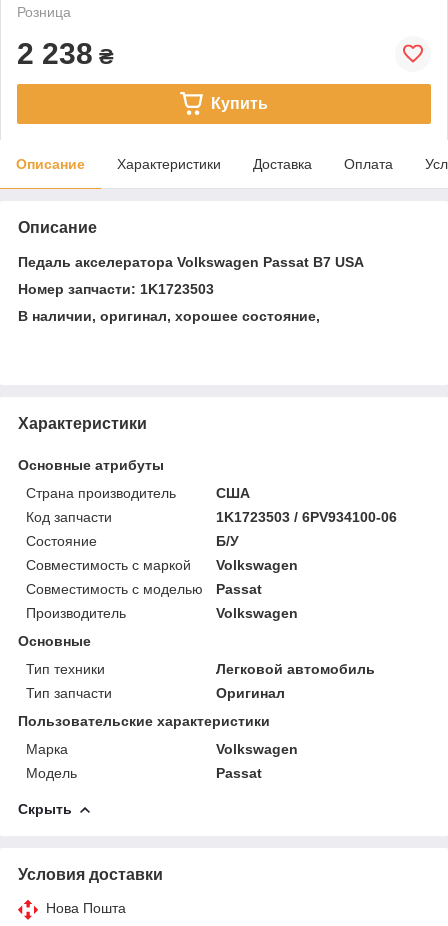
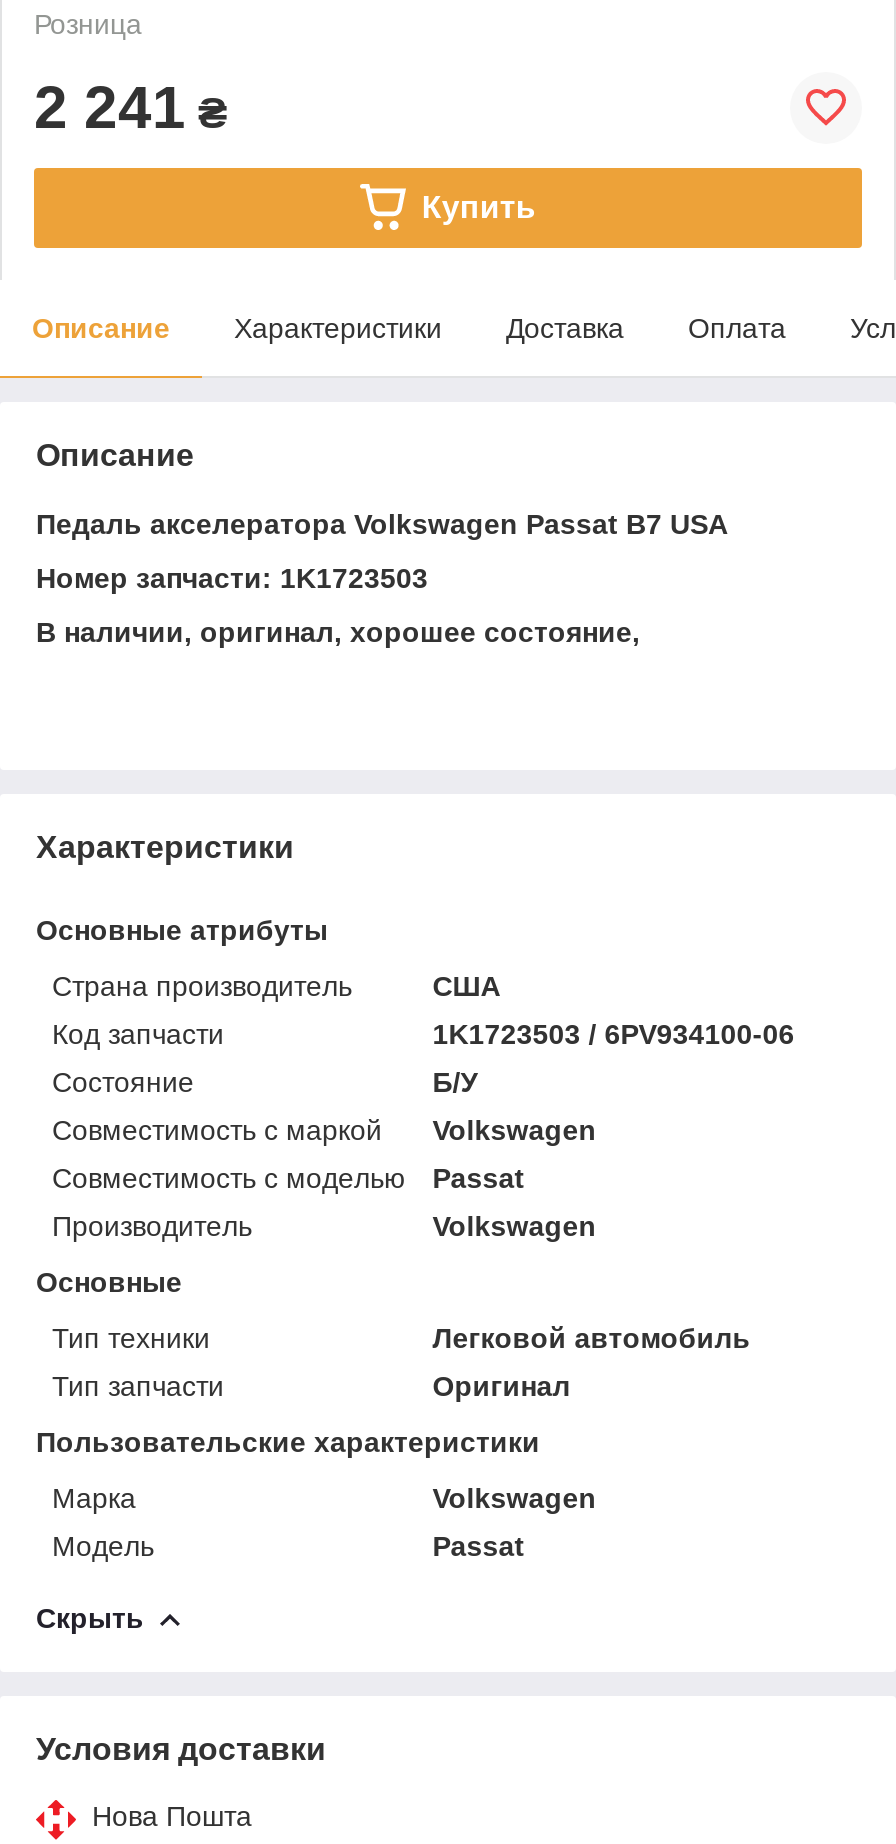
- 2 238 ₴
+ 2 241 ₴
